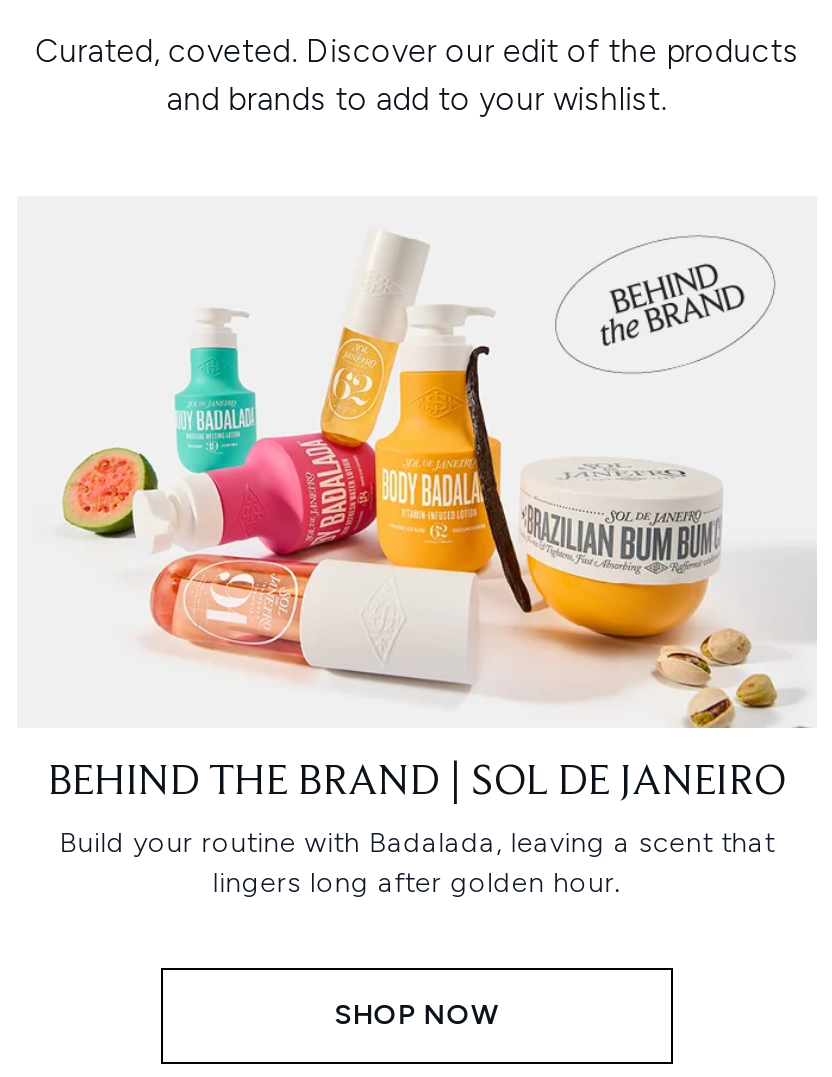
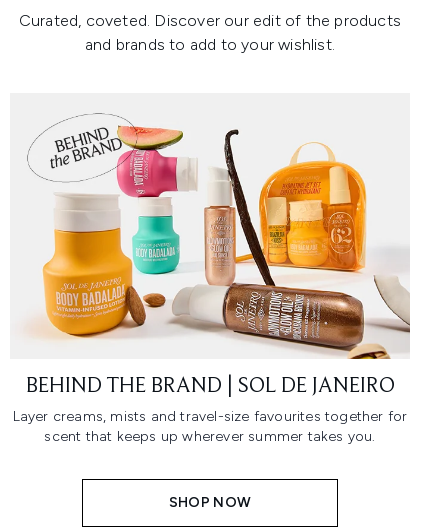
- [image]
+ [image]

- Build your routine with Badalada, leaving a scent that
- lingers long after golden hour.
+ Layer creams, mists and travel-size favourites together for
+ scent that keeps up wherever summer takes you.
